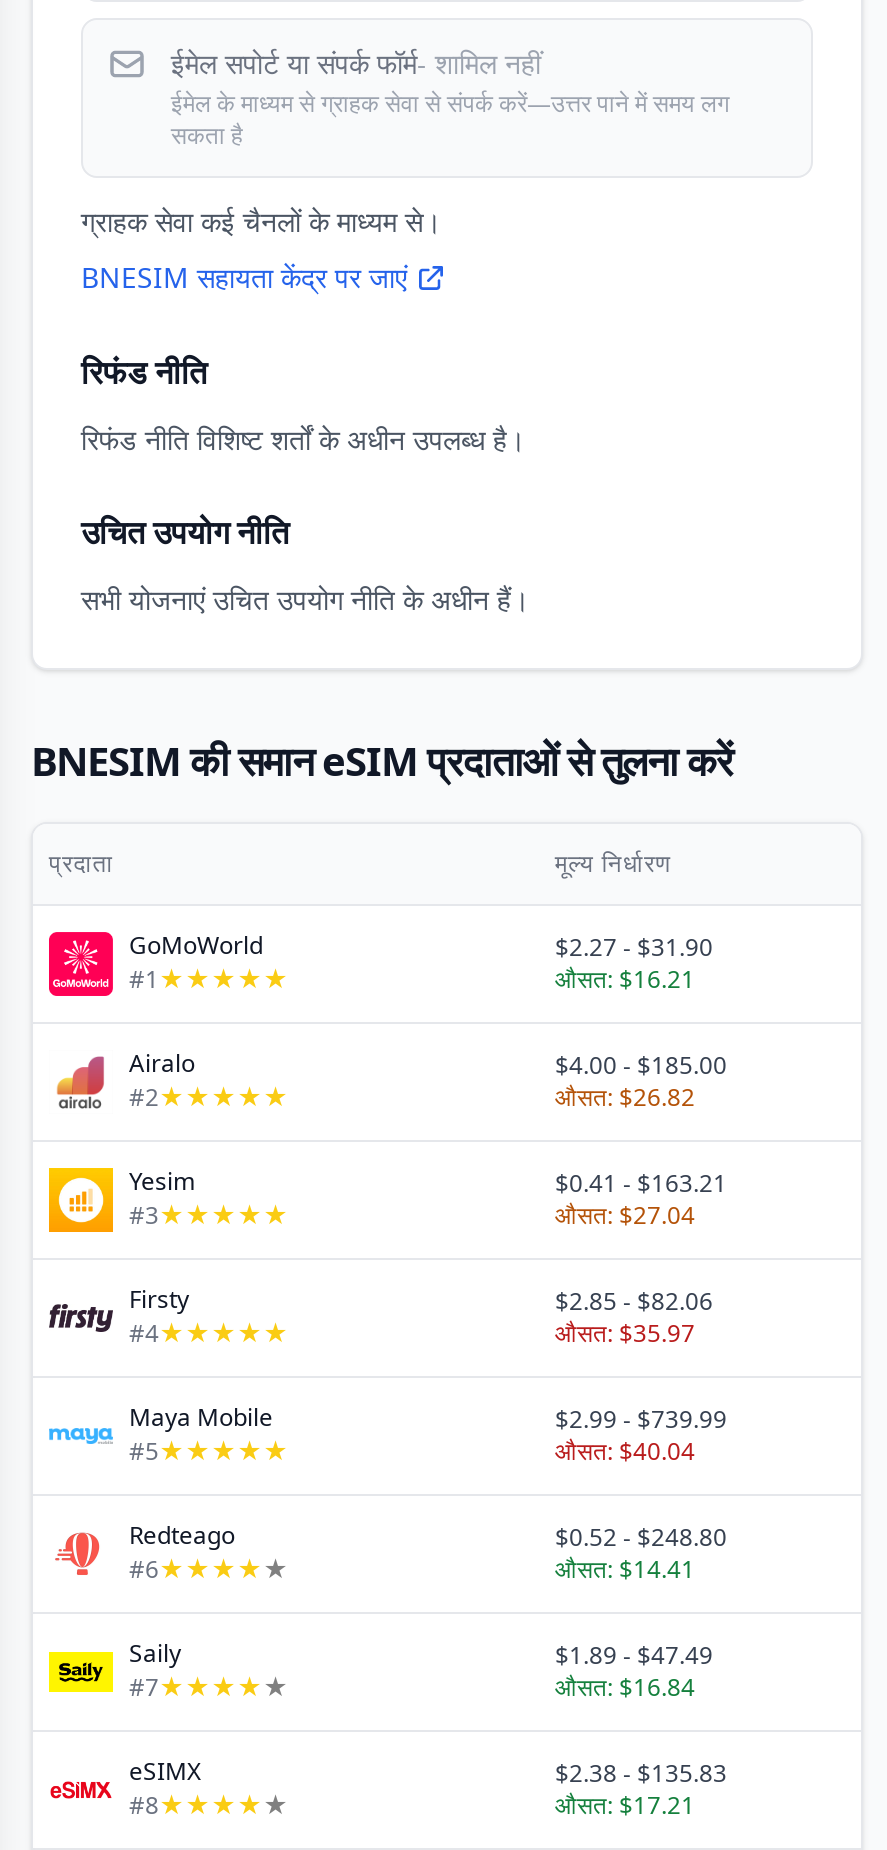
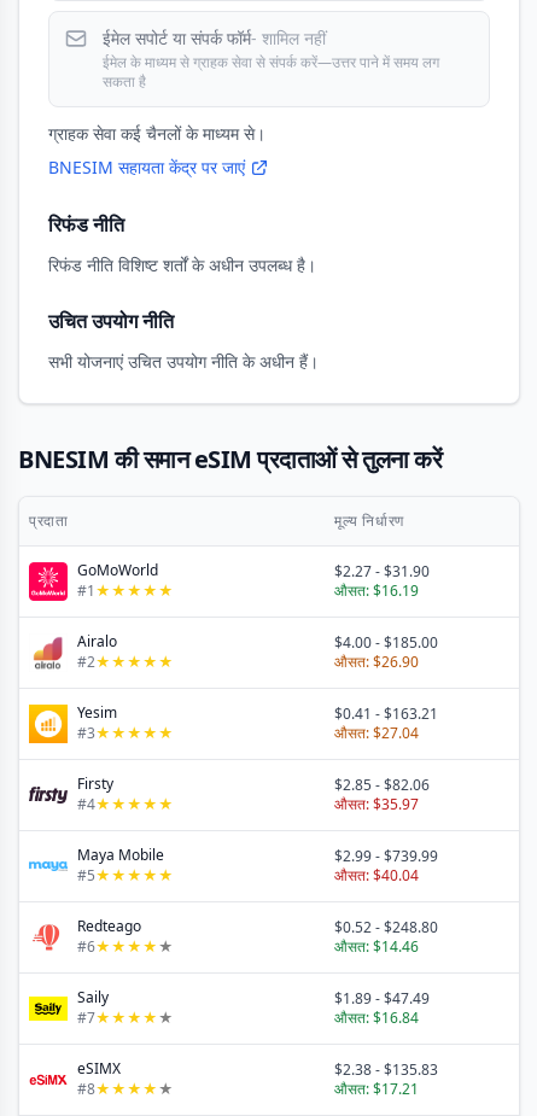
- औसत: $16.21
+ औसत: $16.19

- औसत: $26.82
+ औसत: $26.90

- औसत: $14.41
+ औसत: $14.46
